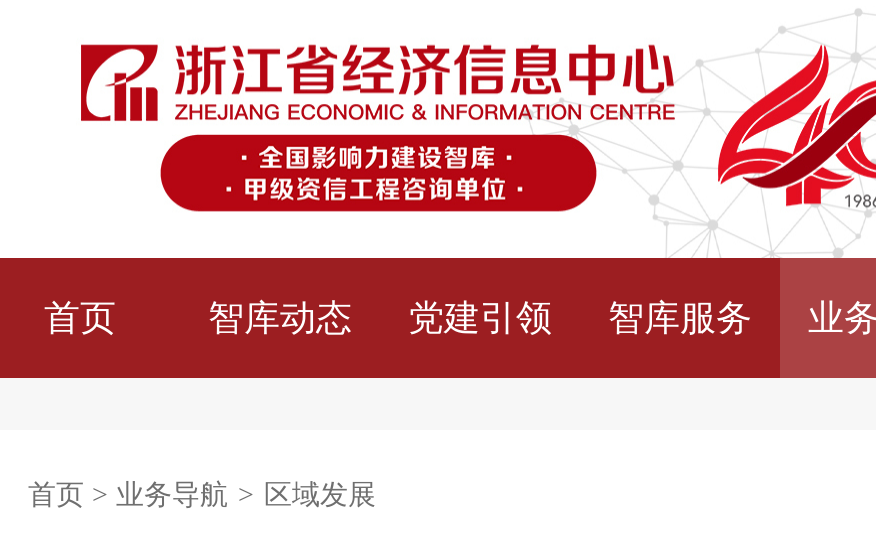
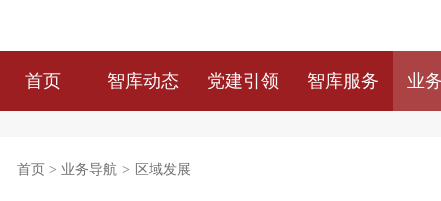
- [image]

- [image]
